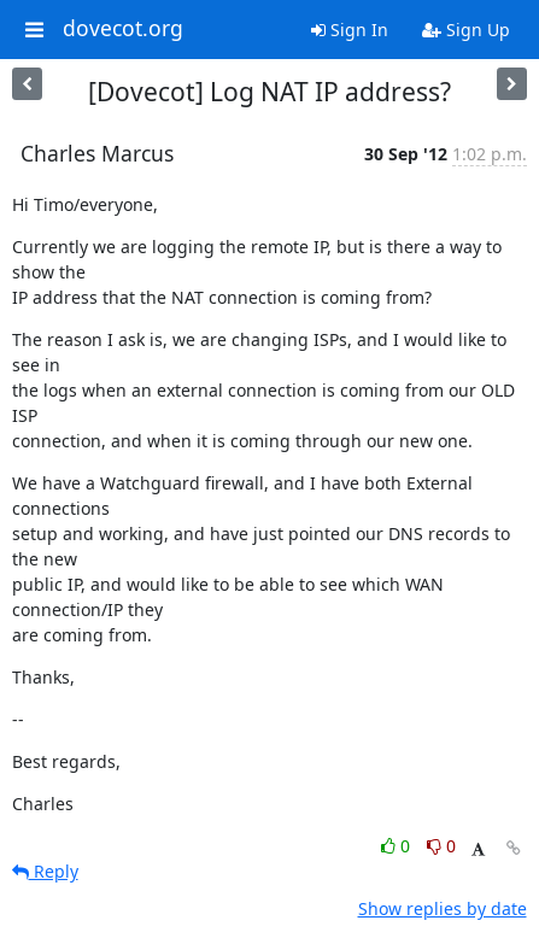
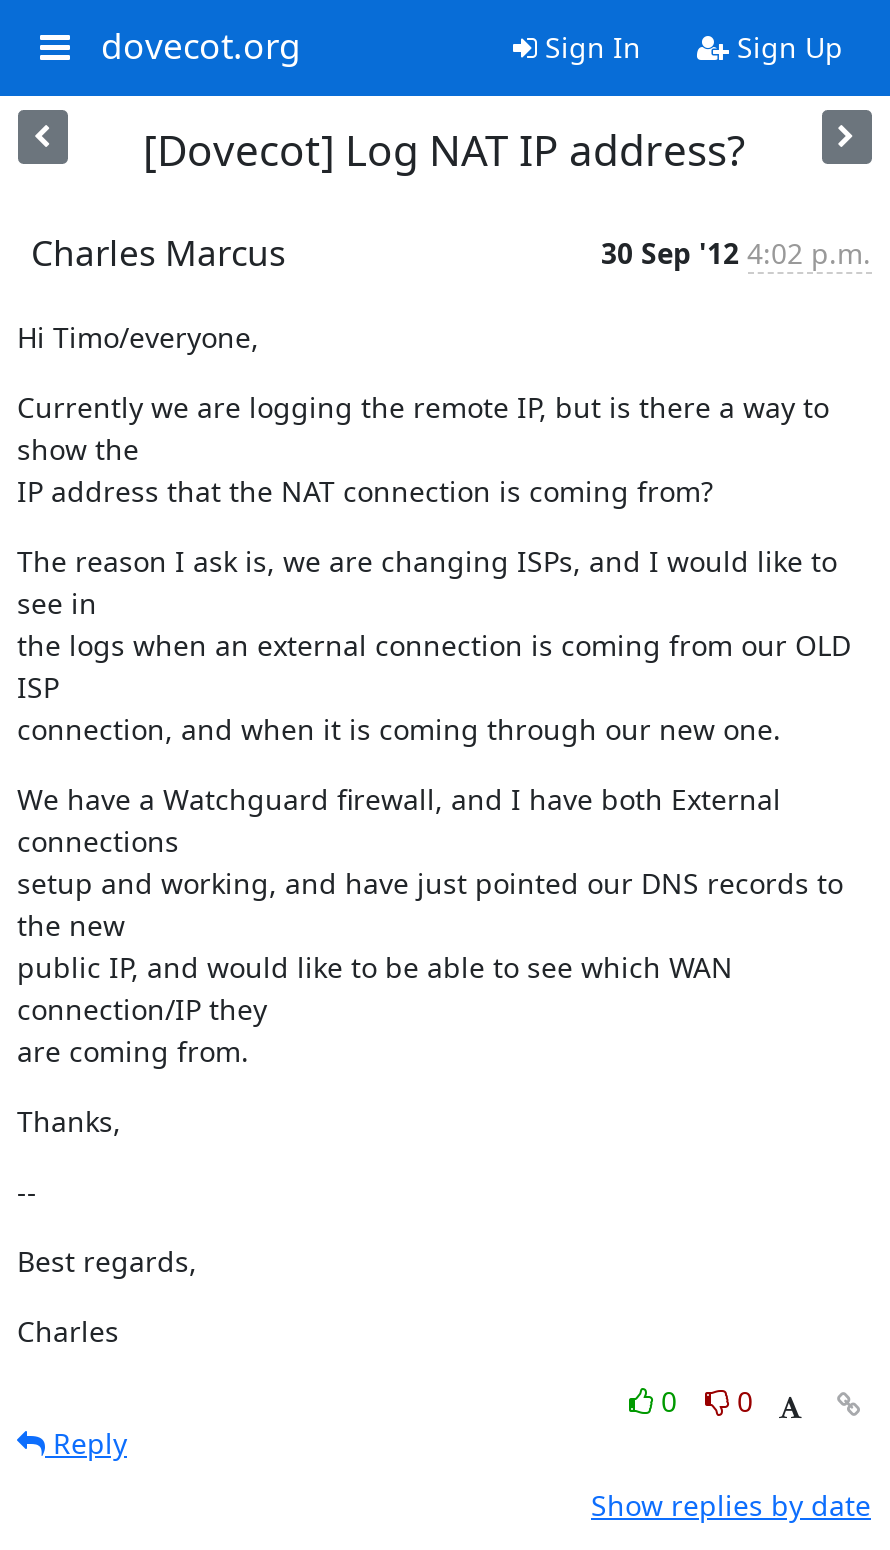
- 30 Sep '12 1:02 p.m.
+ 30 Sep '12 4:02 p.m.
